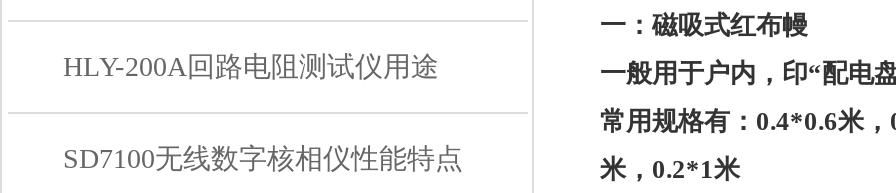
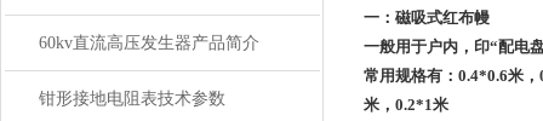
- HLY-200A回路电阻测试仪用途
+ 60kv直流高压发生器产品简介

- SD7100无线数字核相仪性能特点
+ 钳形接地电阻表技术参数
